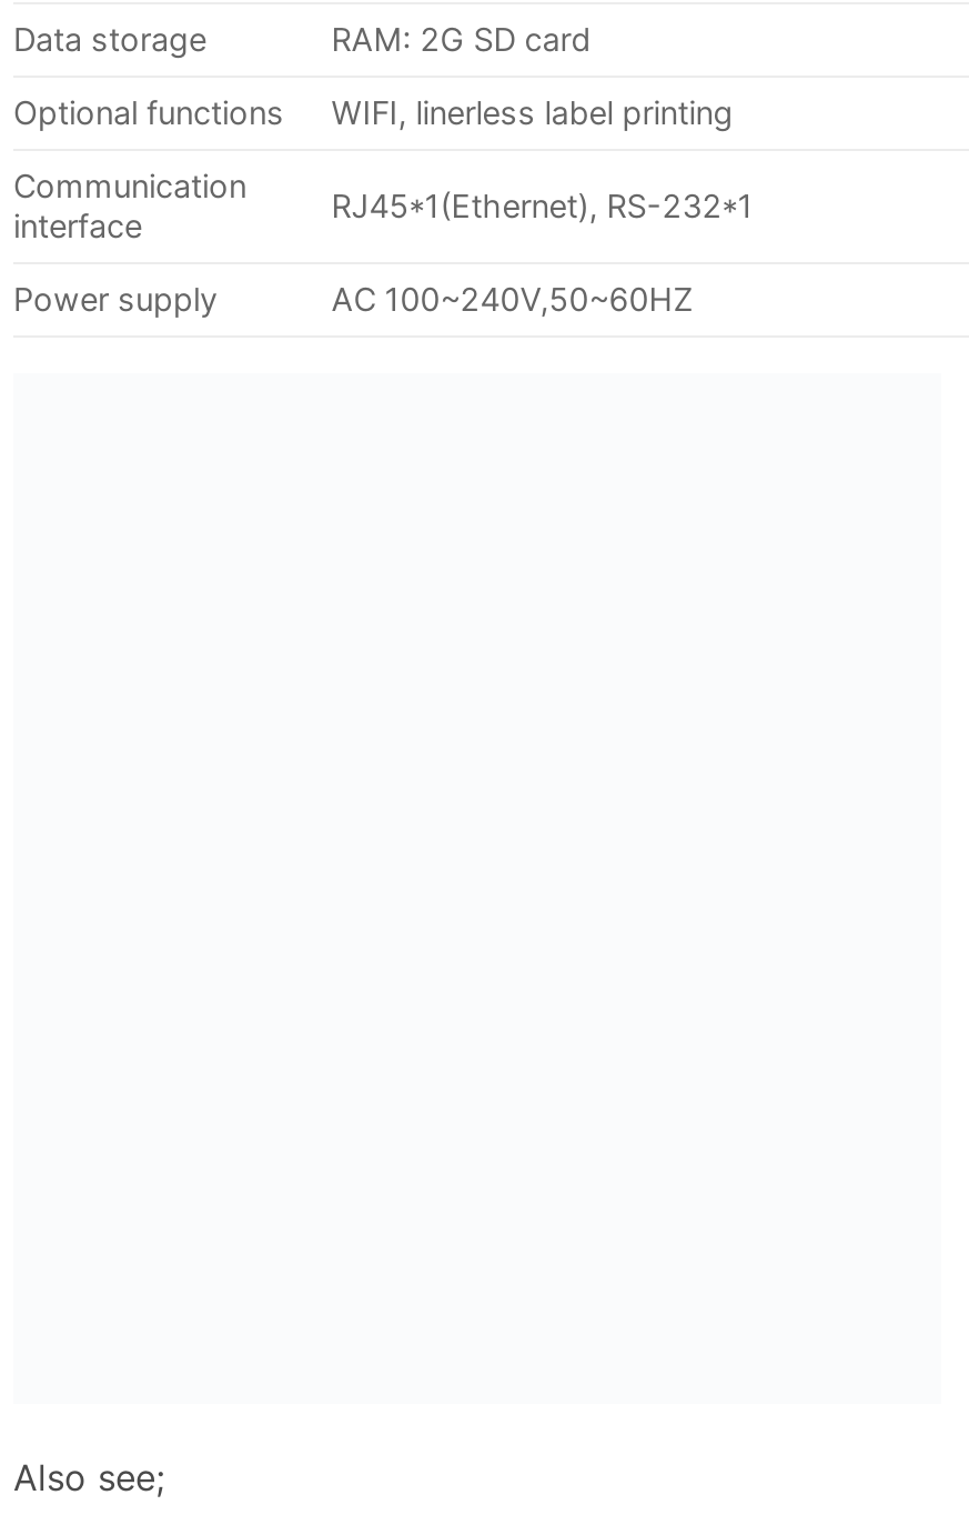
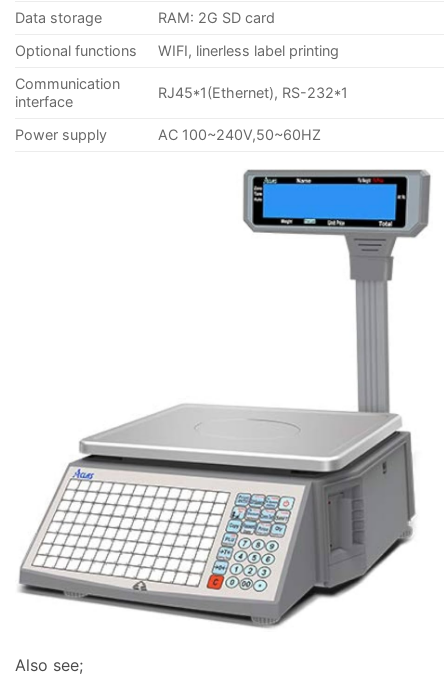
+ [image]
